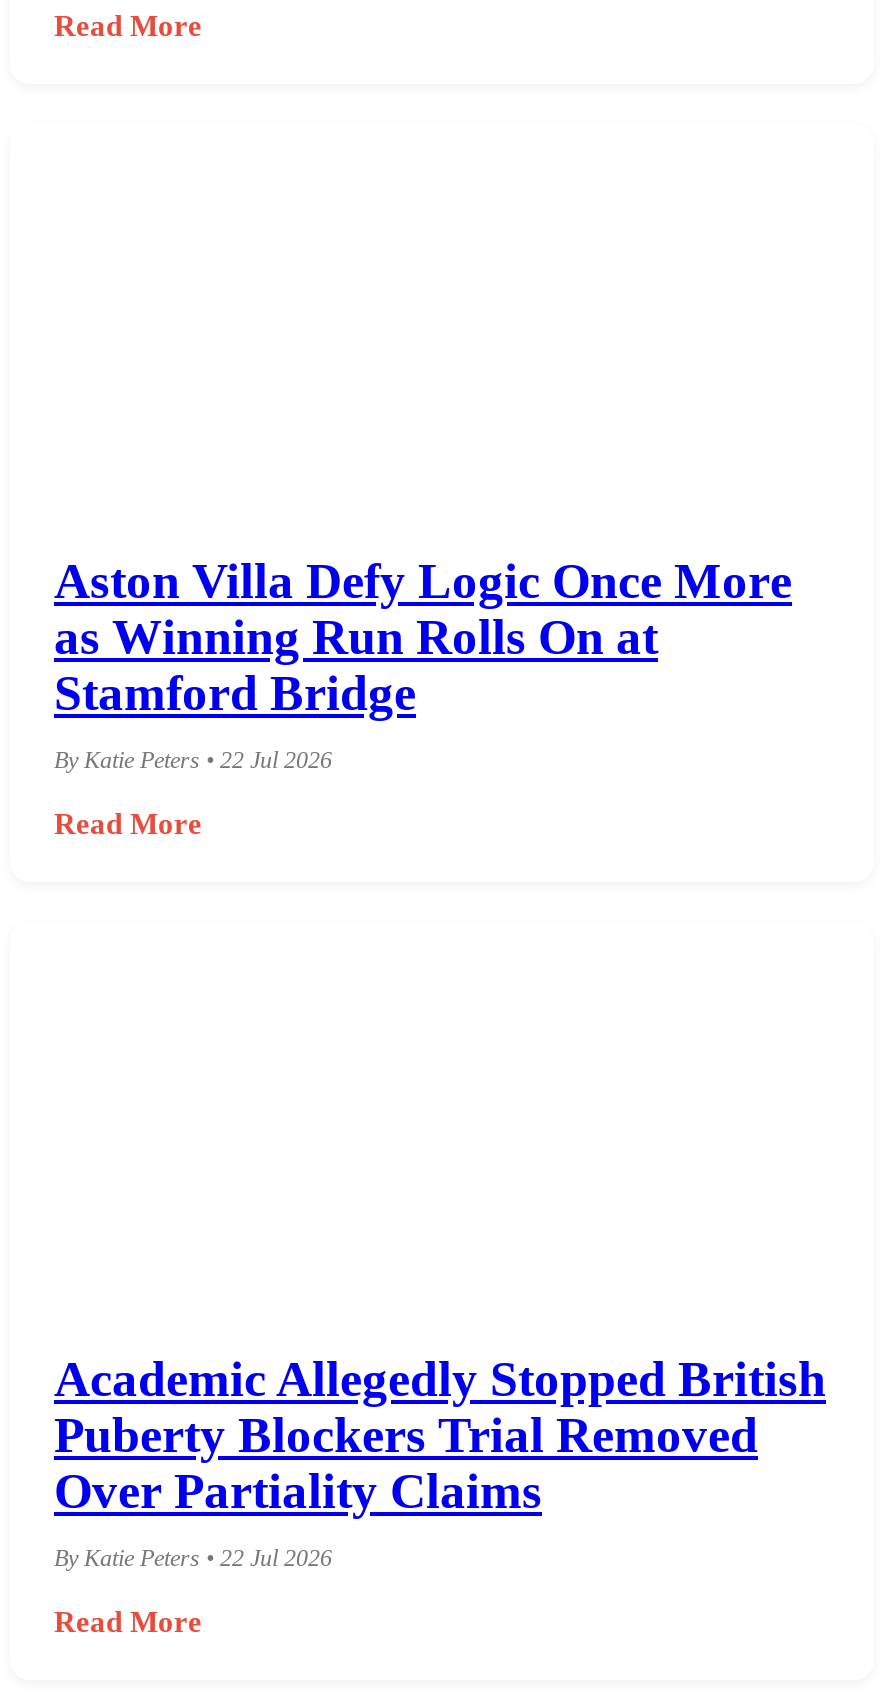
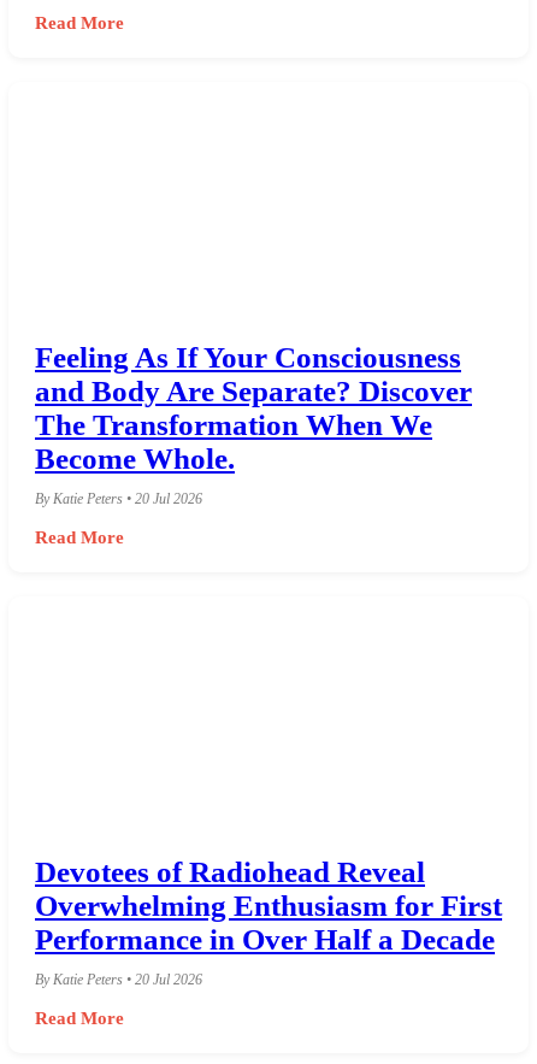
- Aston Villa Defy Logic Once More
- as Winning Run Rolls On at
- Stamford Bridge
+ Feeling As If Your Consciousness
+ and Body Are Separate? Discover
+ The Transformation When We
+ Become Whole.

- By Katie Peters • 22 Jul 2026
+ By Katie Peters • 20 Jul 2026

- Academic Allegedly Stopped British
- Puberty Blockers Trial Removed
- Over Partiality Claims
+ Devotees of Radiohead Reveal
+ Overwhelming Enthusiasm for First
+ Performance in Over Half a Decade

- By Katie Peters • 22 Jul 2026
+ By Katie Peters • 20 Jul 2026
